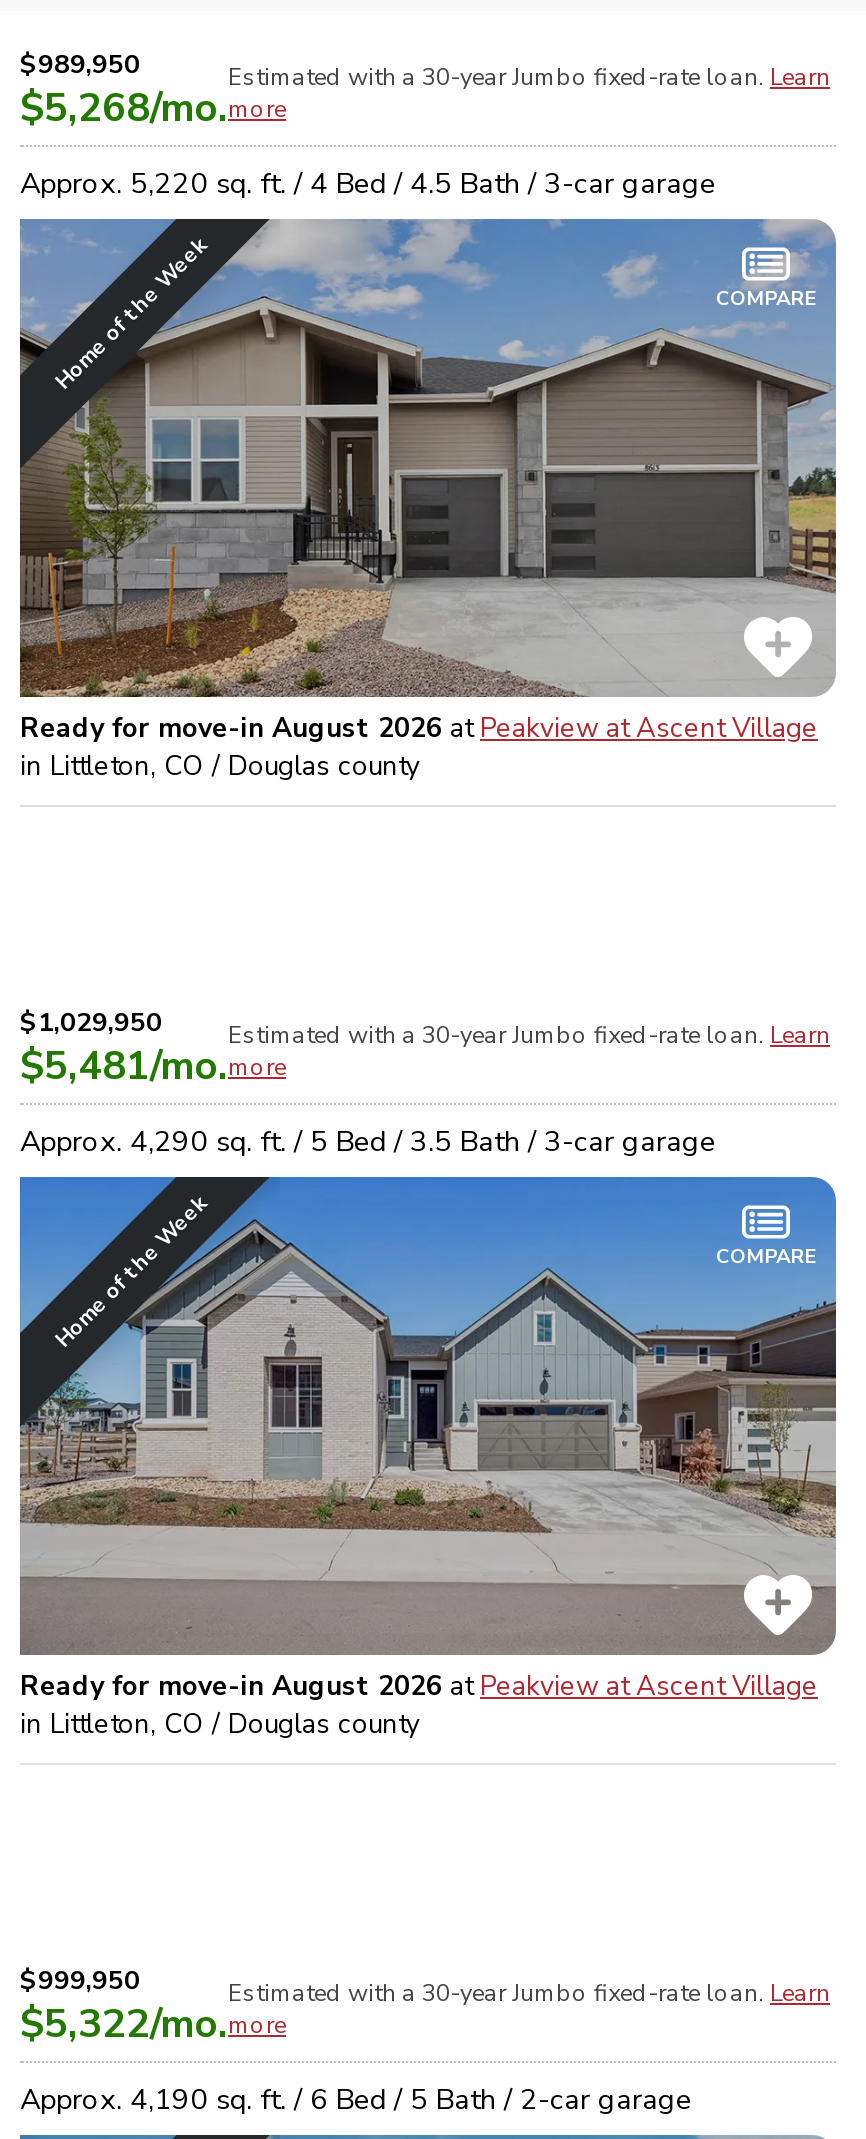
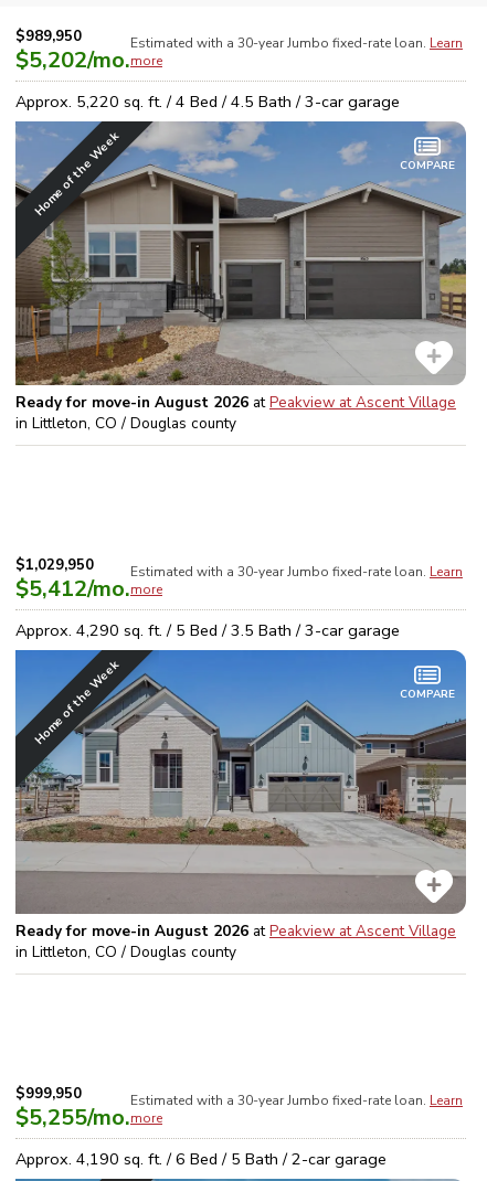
- $5,268/mo. more
+ $5,202/mo. more

- $5,481/mo. more
+ $5,412/mo. more

- $5,322/mo. more
+ $5,255/mo. more
